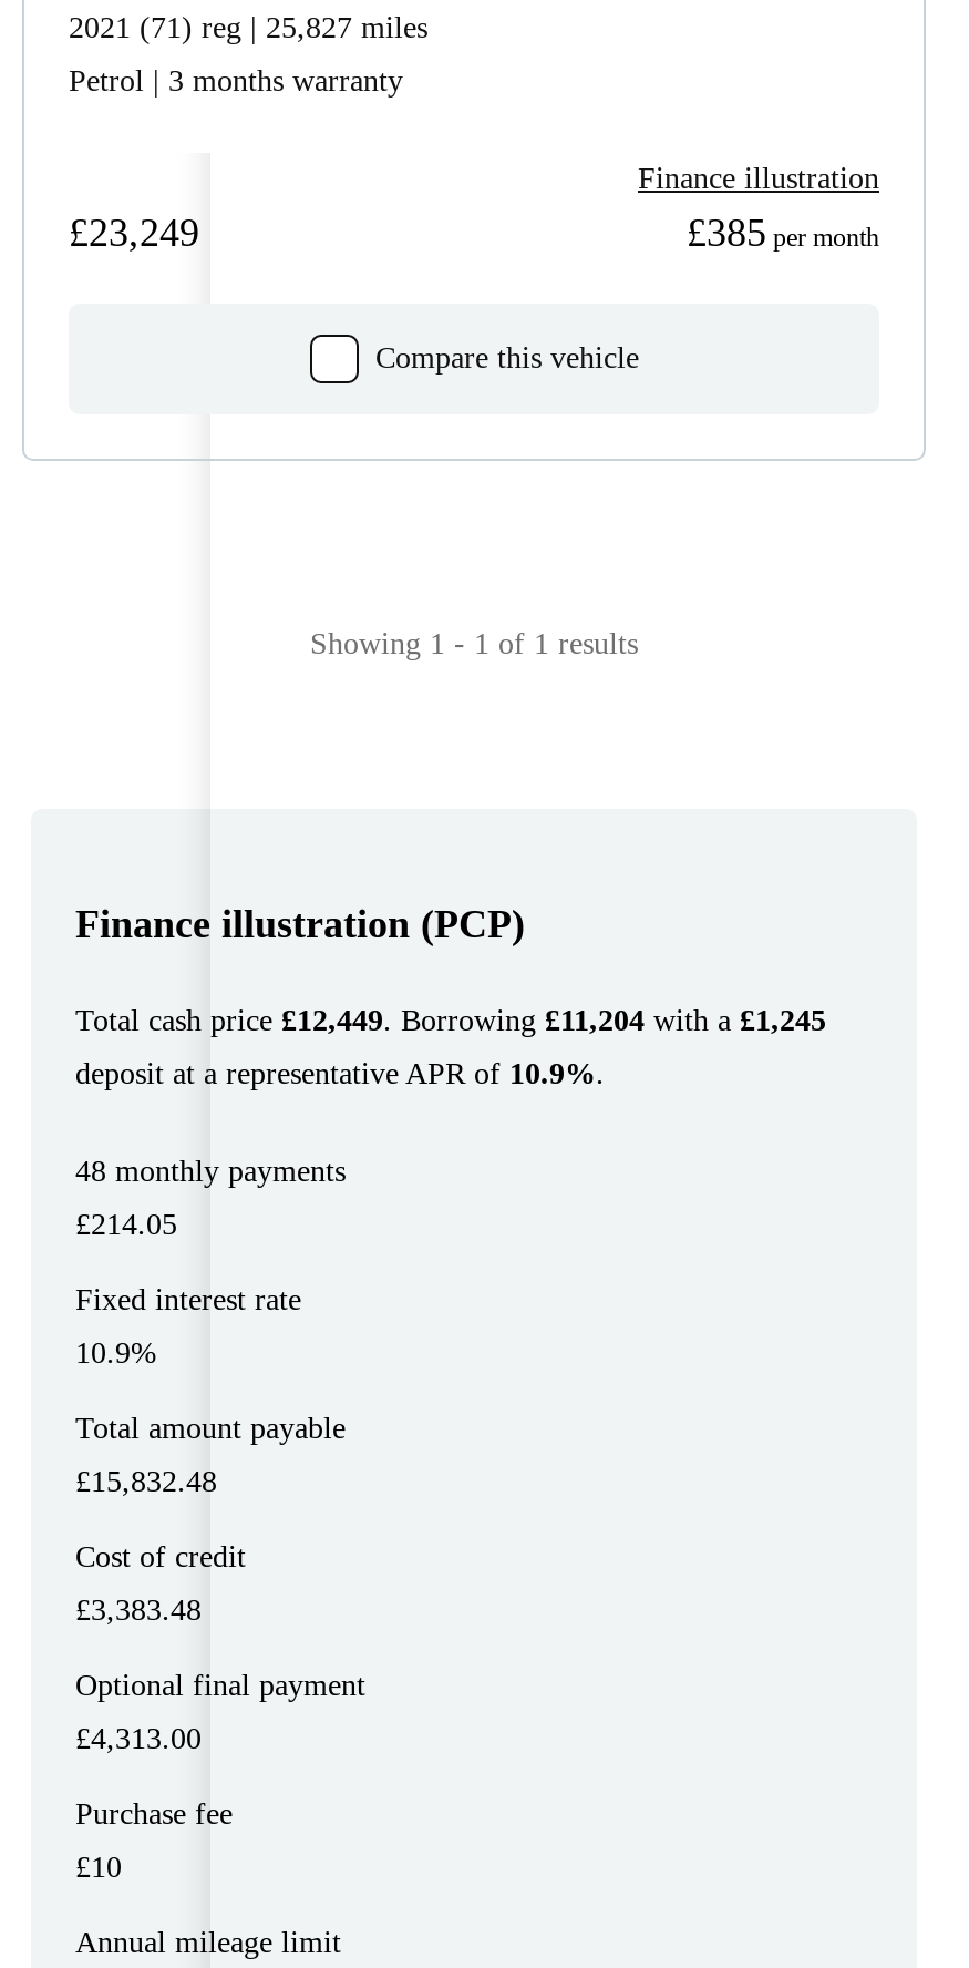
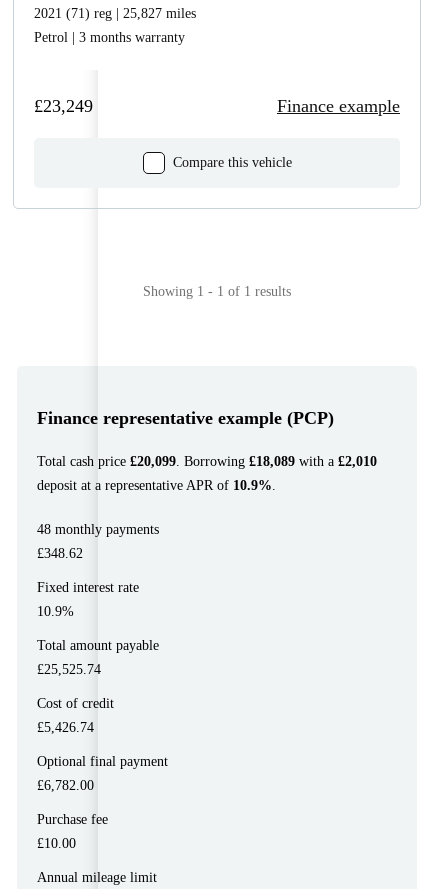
- Finance illustration

- £385 per month
+ Finance example

- Finance illustration (PCP)
+ Finance representative example (PCP)

- Total cash price £12,449. Borrowing £11,204 with a £1,245
+ Total cash price £20,099. Borrowing £18,089 with a £2,010

- £214.05
+ £348.62

- £15,832.48
+ £25,525.74

- £3,383.48
+ £5,426.74

- £4,313.00
+ £6,782.00

- £10
+ £10.00
